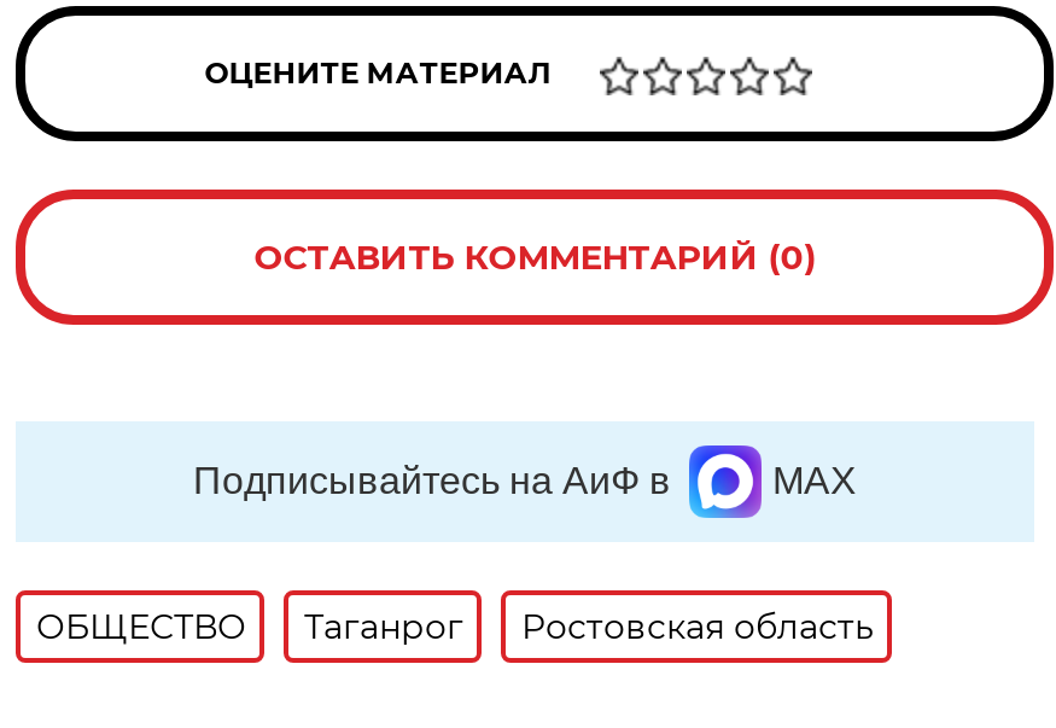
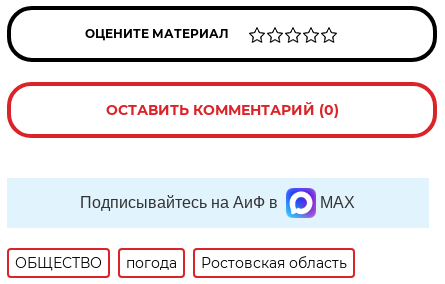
- Таганрог
+ погода
